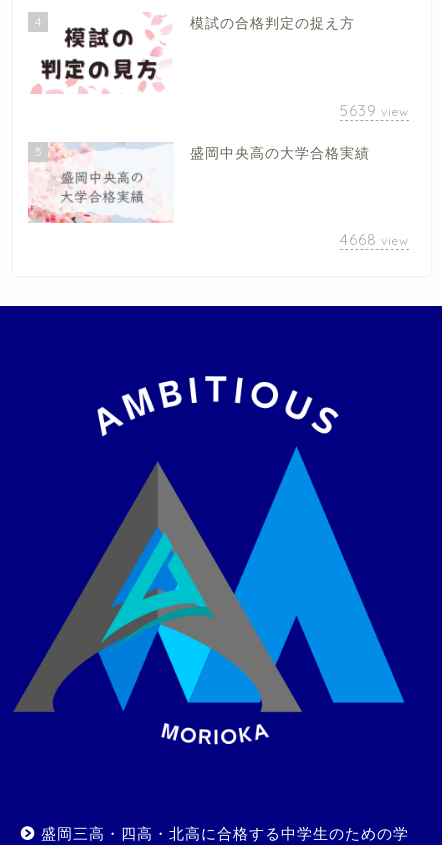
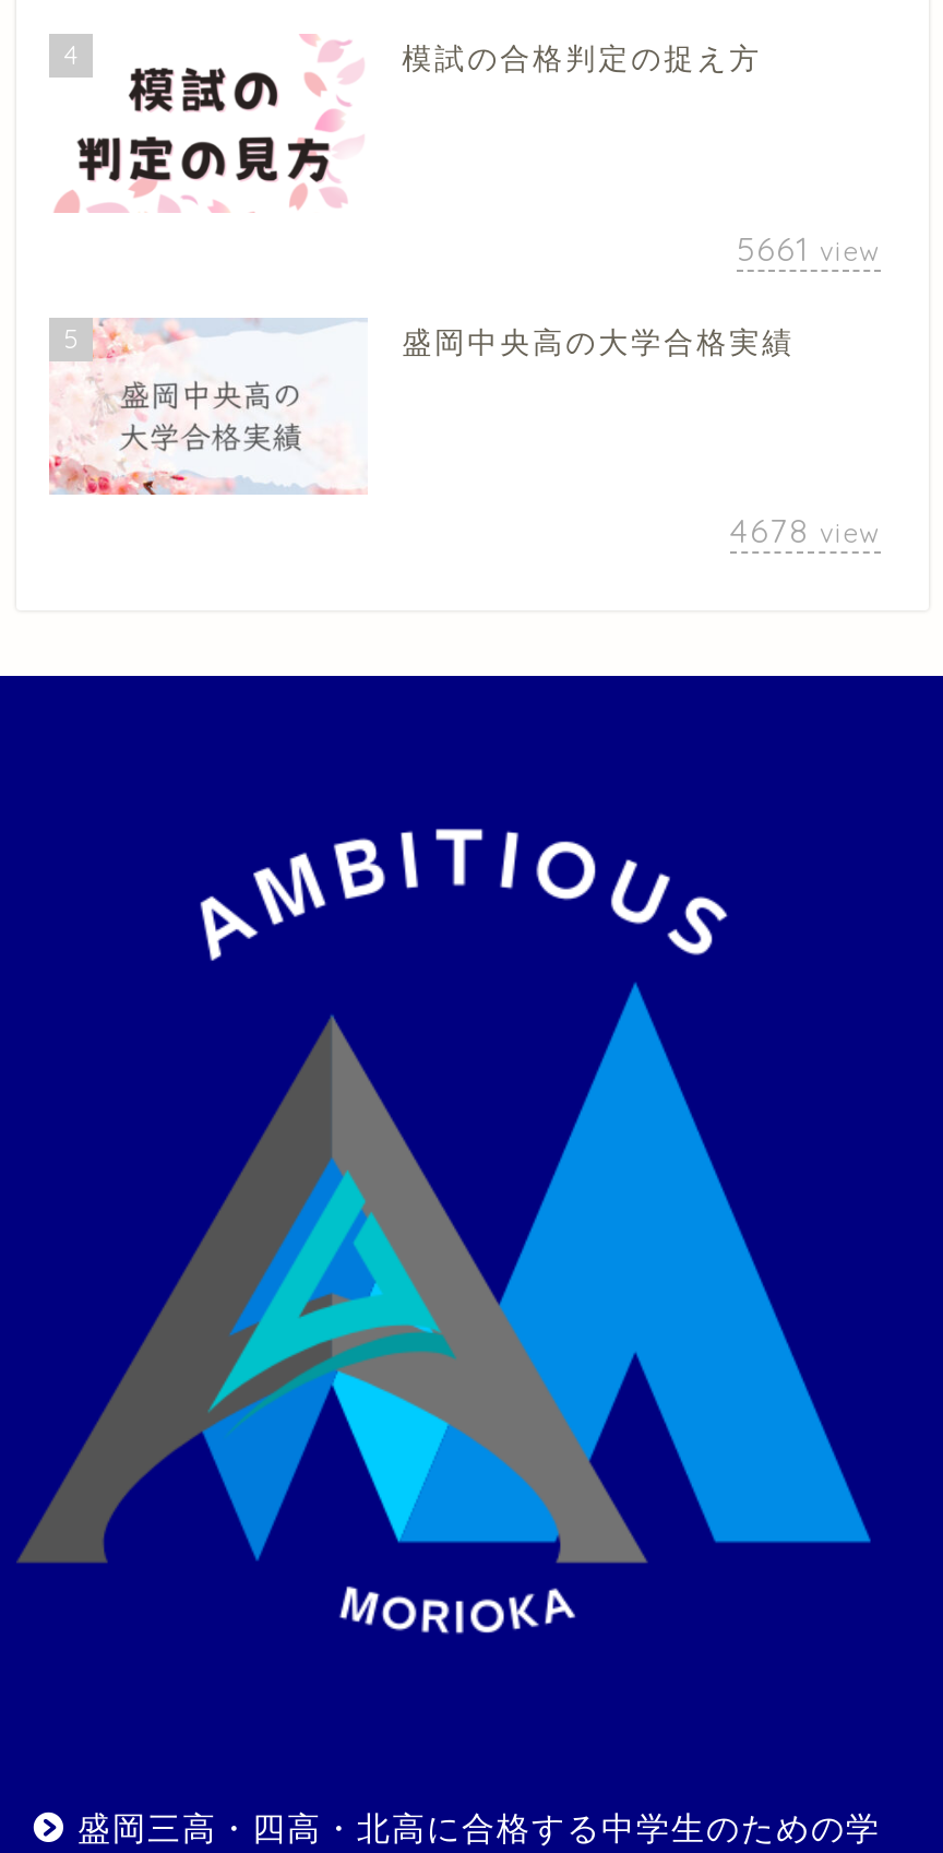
- 5639 view
+ 5661 view

- 4668 view
+ 4678 view
